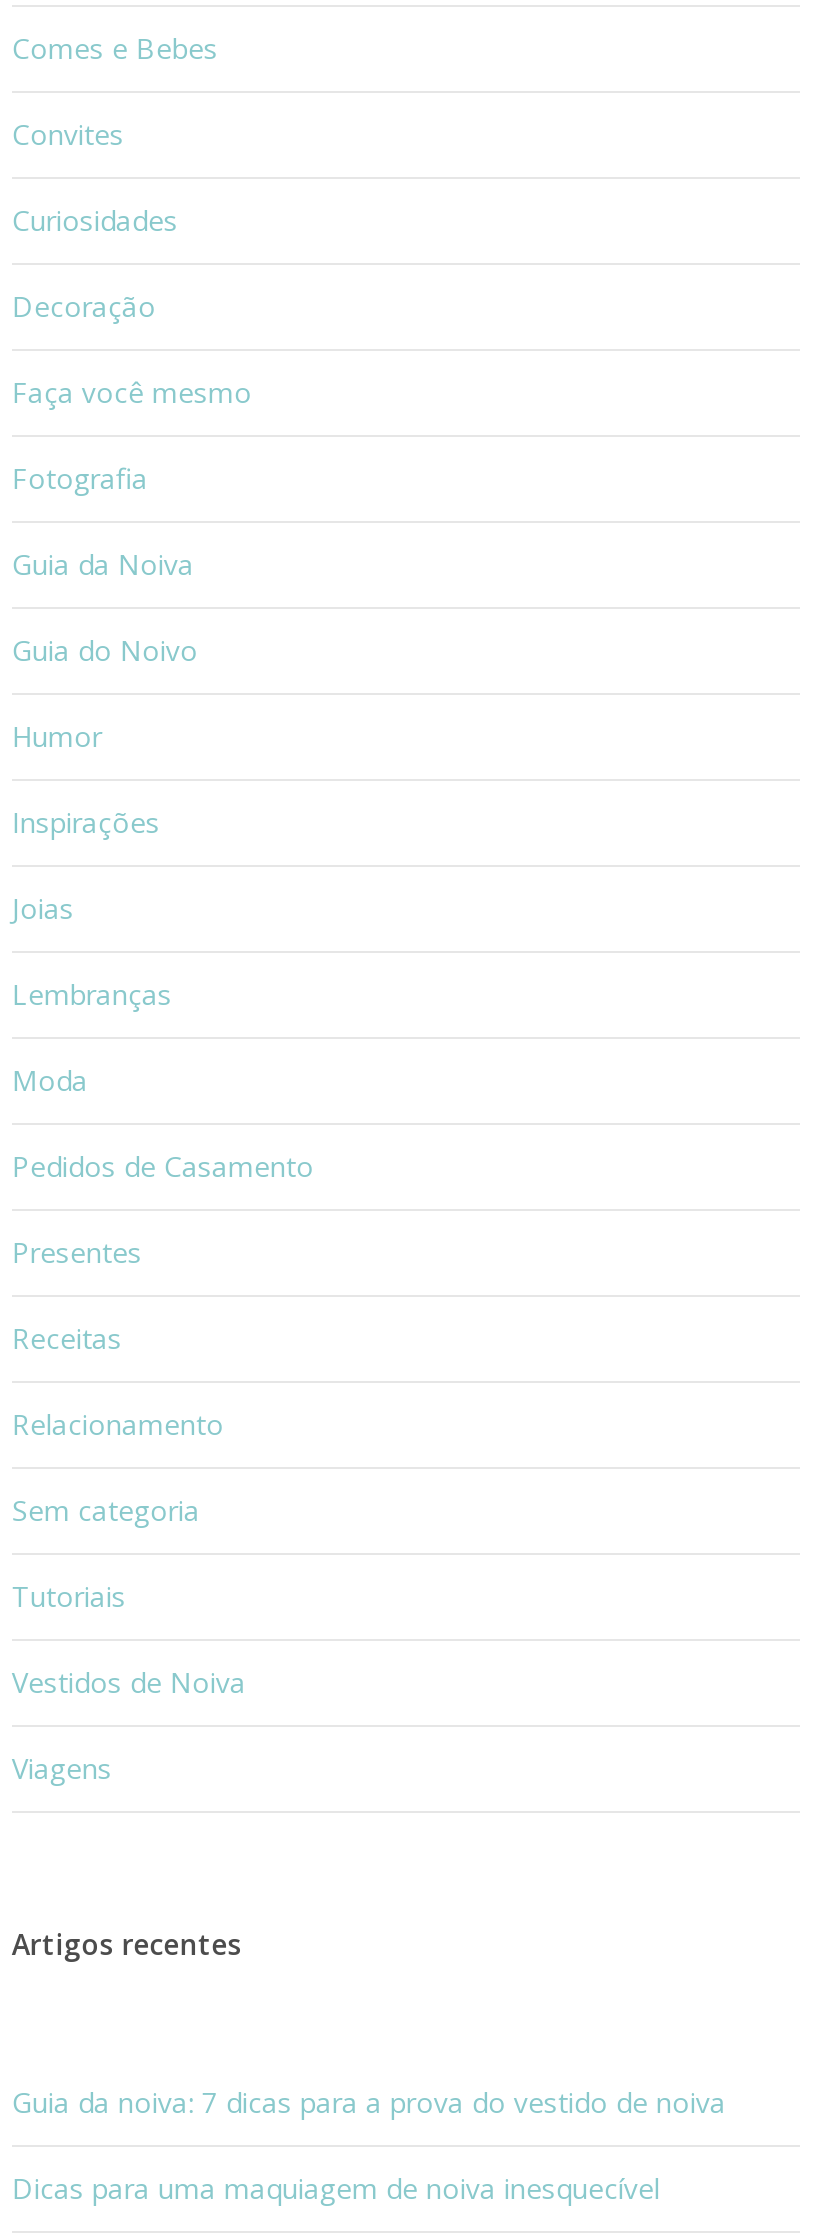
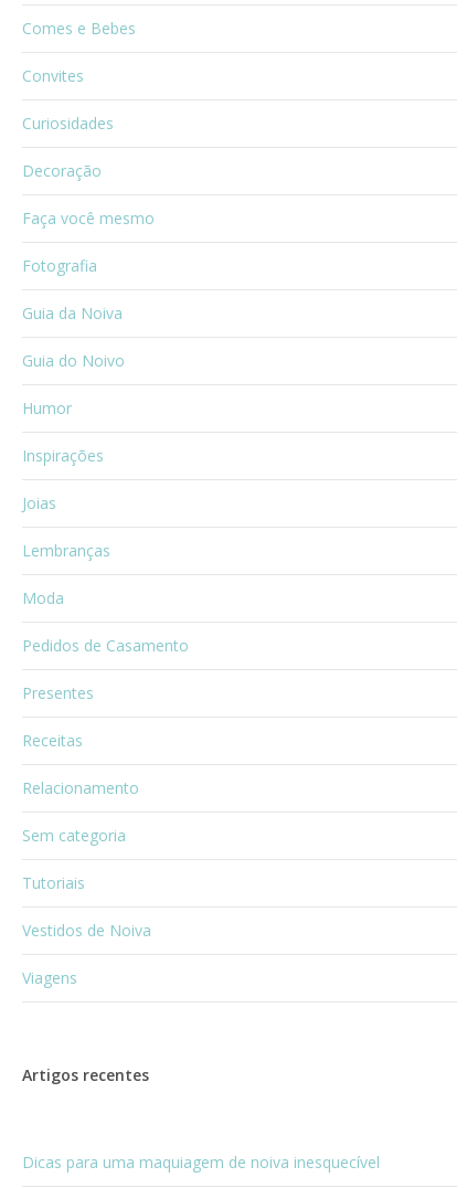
- Guia da noiva: 7 dicas para a prova do vestido de noiva
